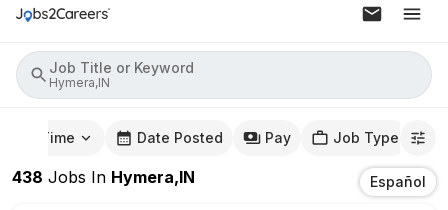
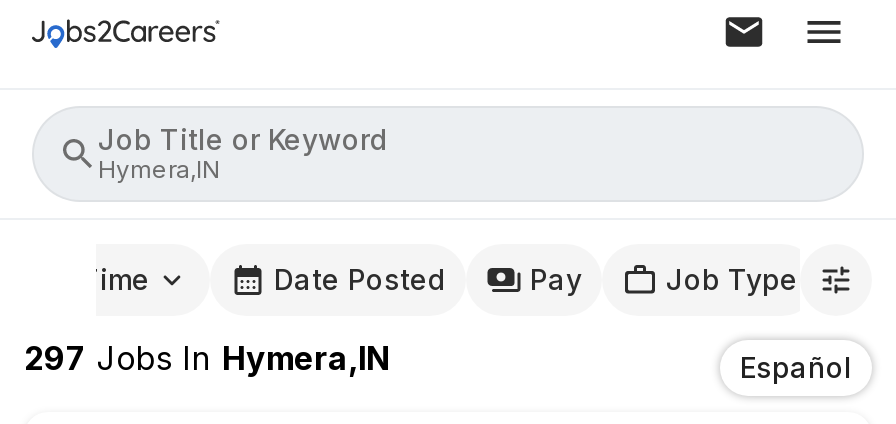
- 438 Jobs In Hymera,IN
+ 297 Jobs In Hymera,IN
